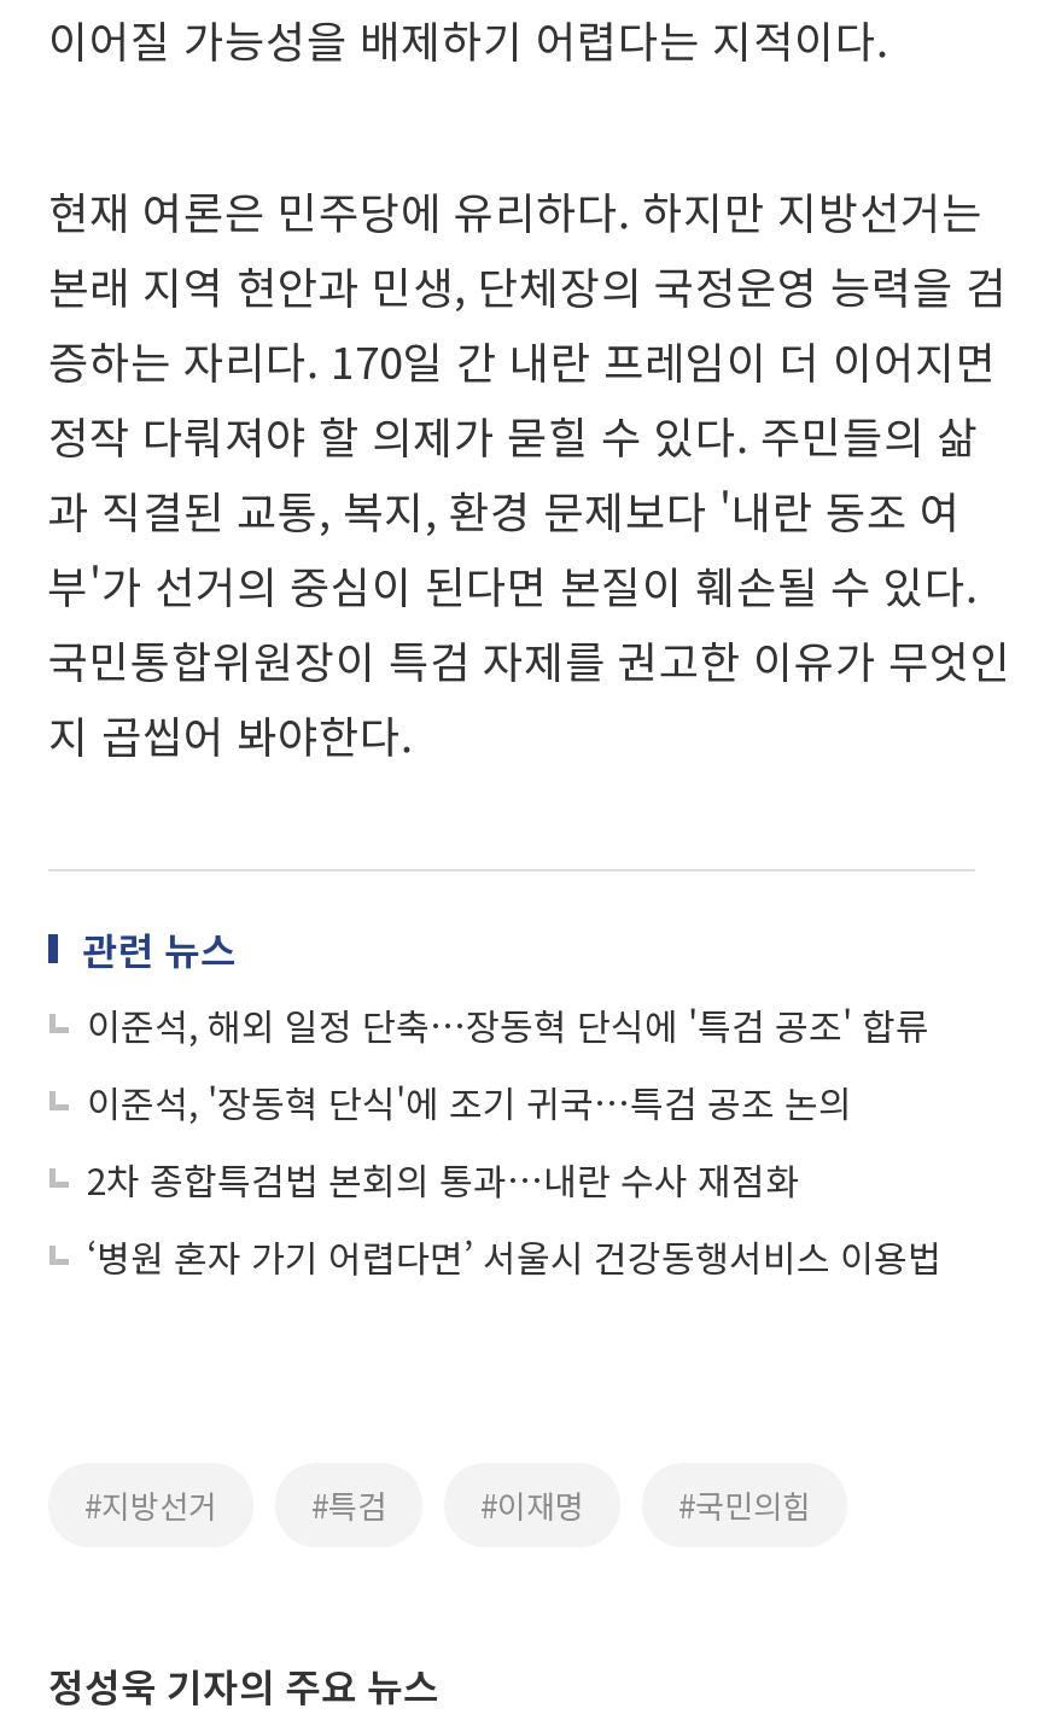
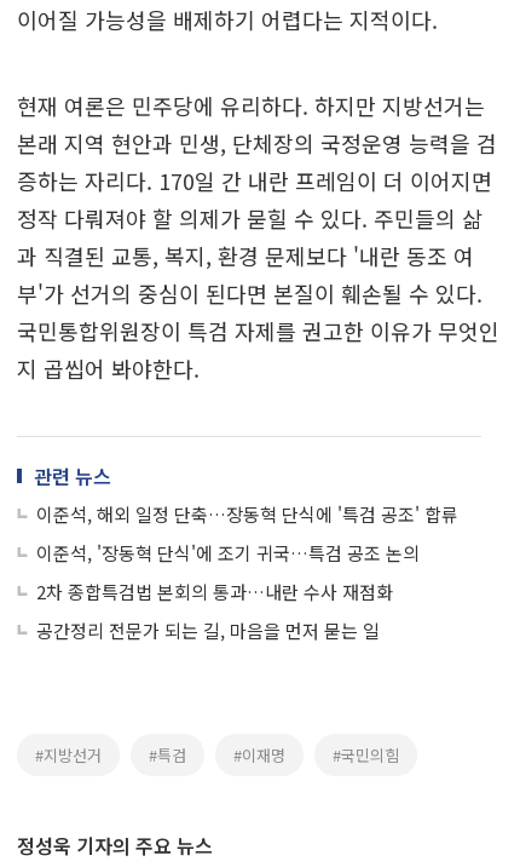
- ‘병원 혼자 가기 어렵다면’ 서울시 건강동행서비스 이용법
+ 공간정리 전문가 되는 길, 마음을 먼저 묻는 일
